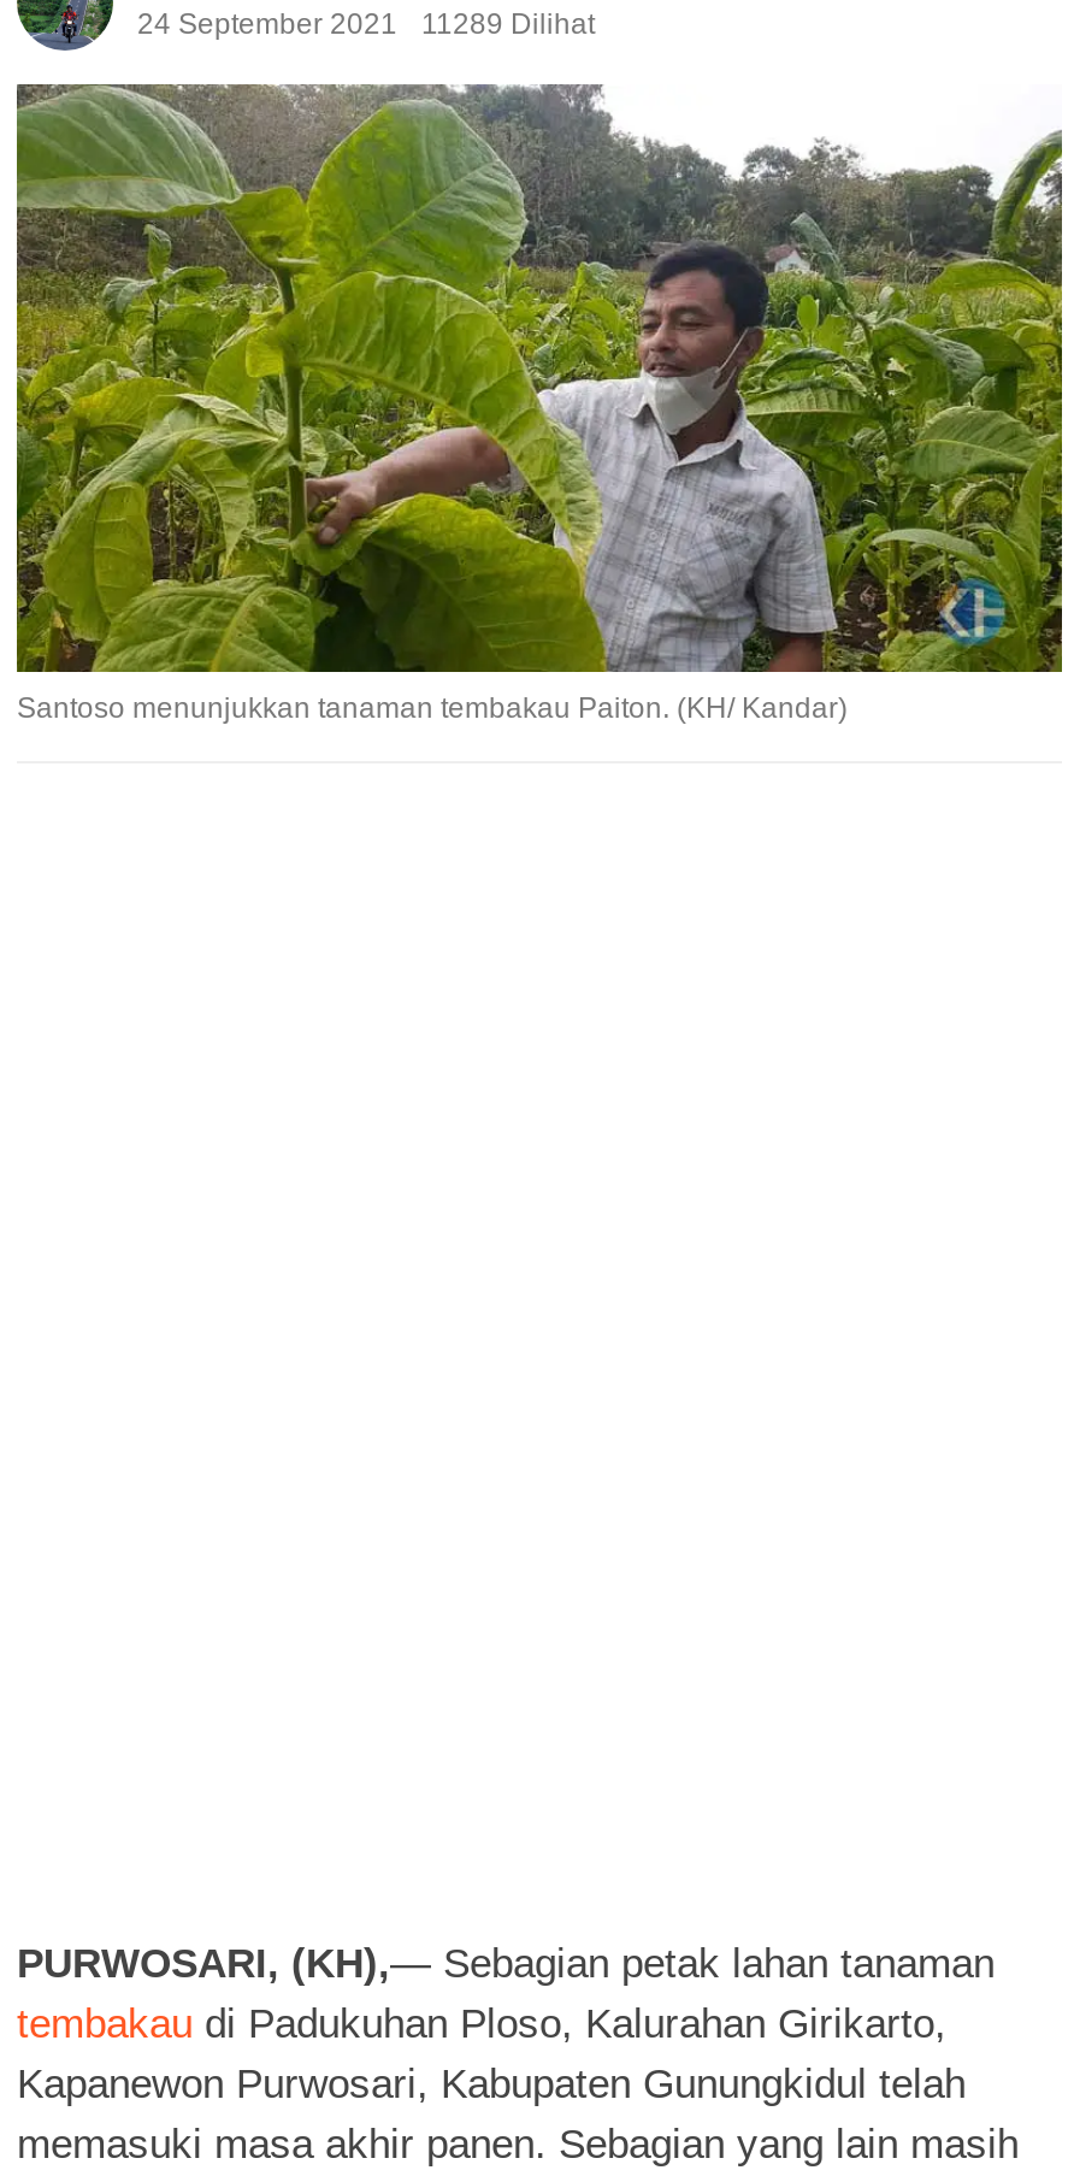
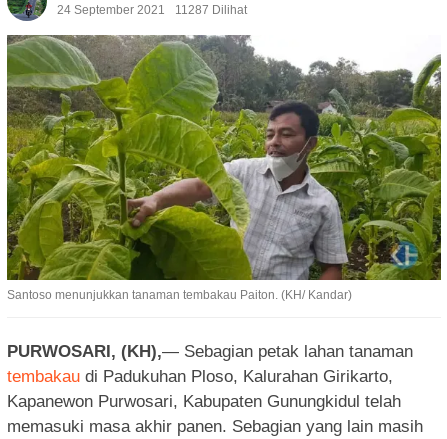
- 24 September 2021 11289 Dilihat
+ 24 September 2021 11287 Dilihat
